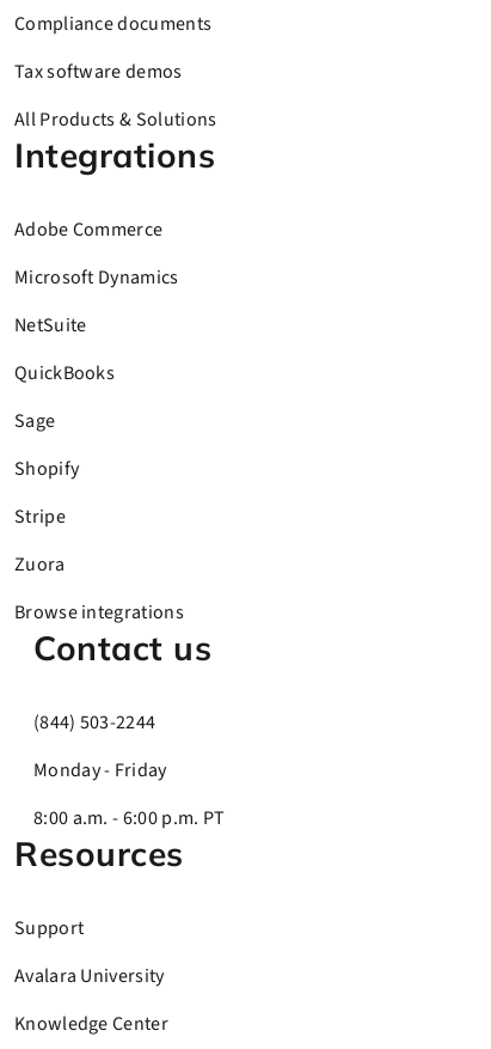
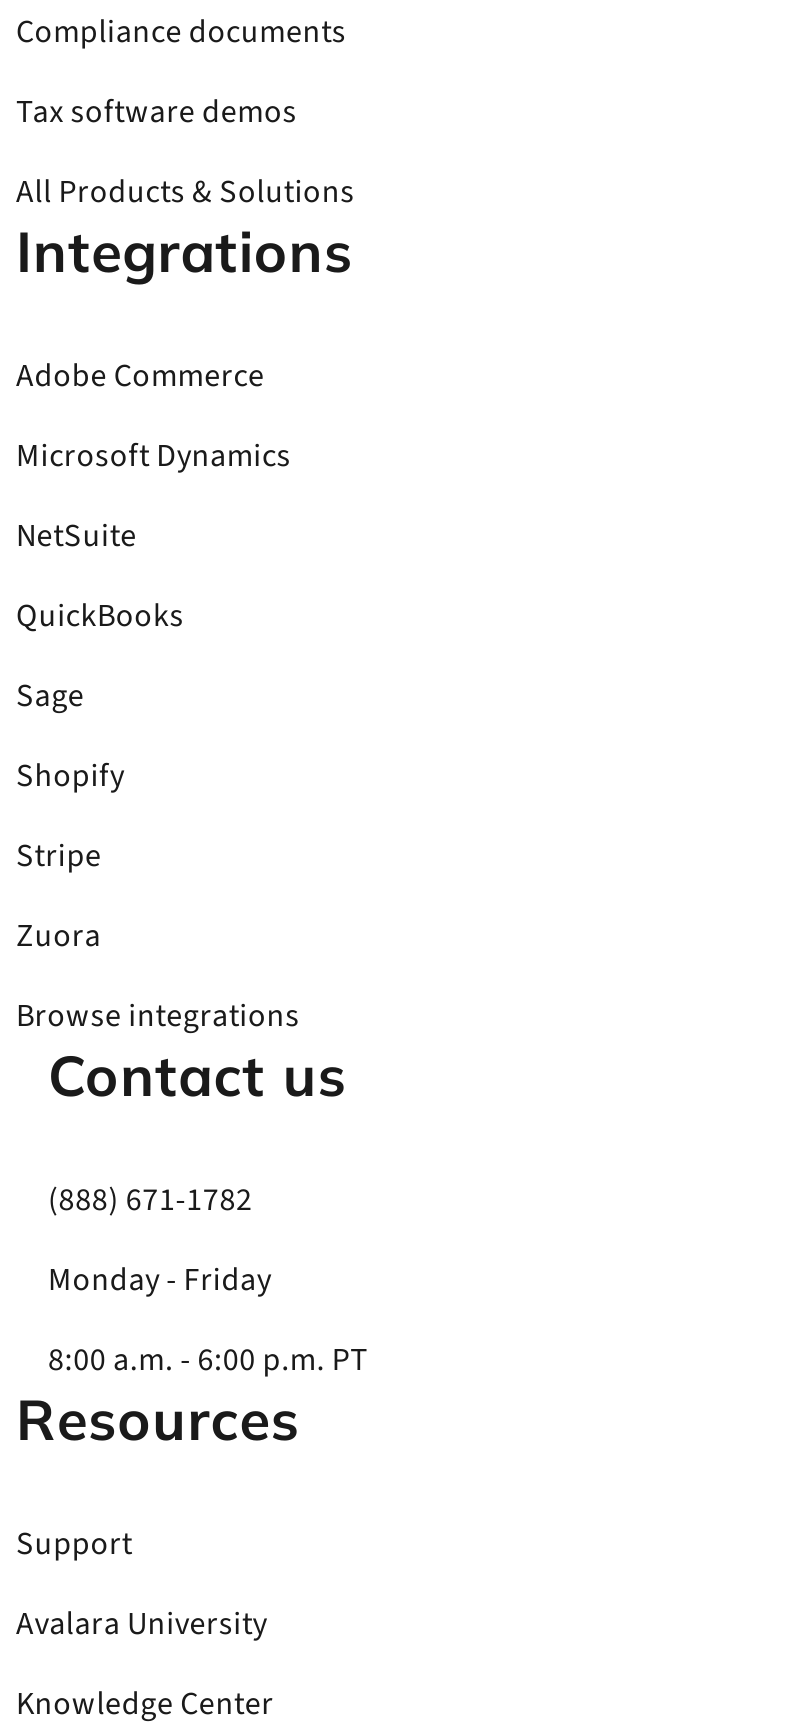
- (844) 503-2244
+ (888) 671-1782
